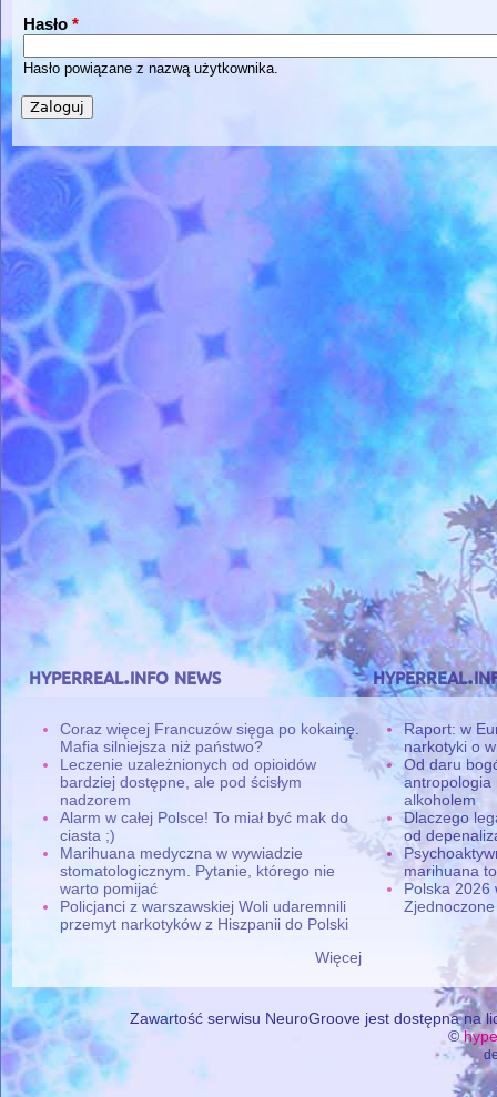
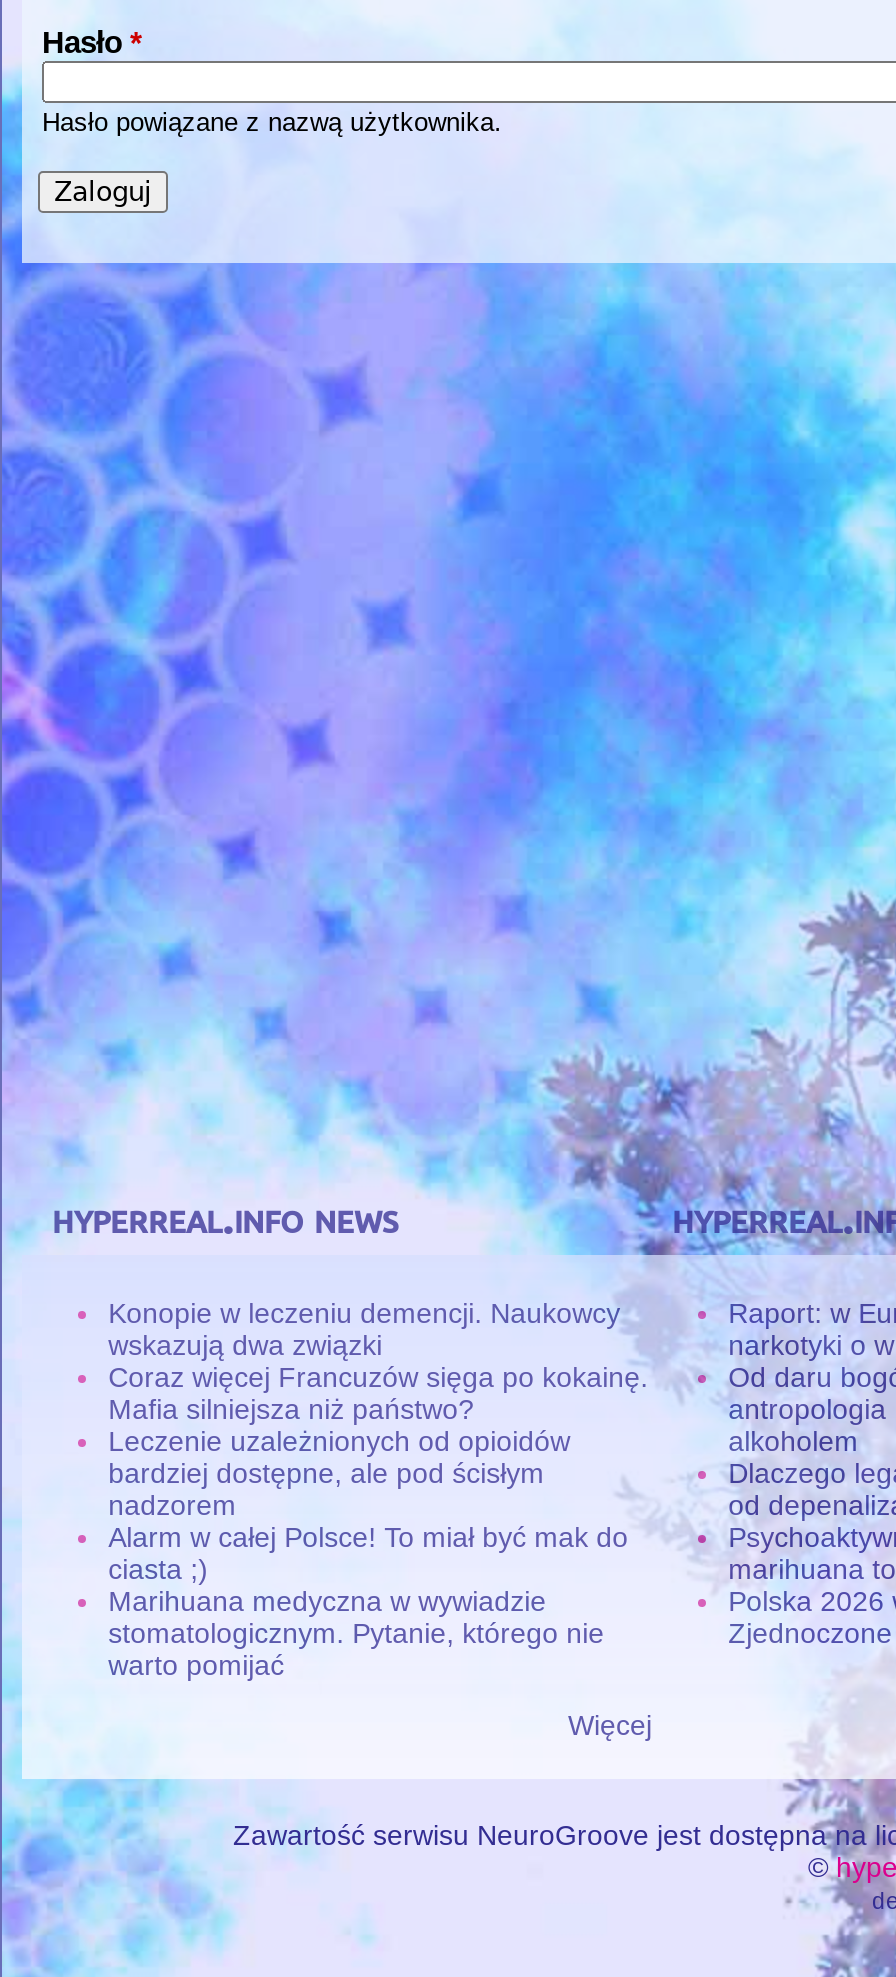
moved down: Coraz więcej Francuzów sięga po kokainę. | Mafia silniejsza niż państwo? | Leczenie uzależnionych od opioidów | ... | stomatologicznym. Pytanie, którego nie | warto pomijać

+ Konopie w leczeniu demencji. Naukowcy
+ wskazują dwa związki

- Policjanci z warszawskiej Woli udaremnili
- przemyt narkotyków z Hiszpanii do Polski
